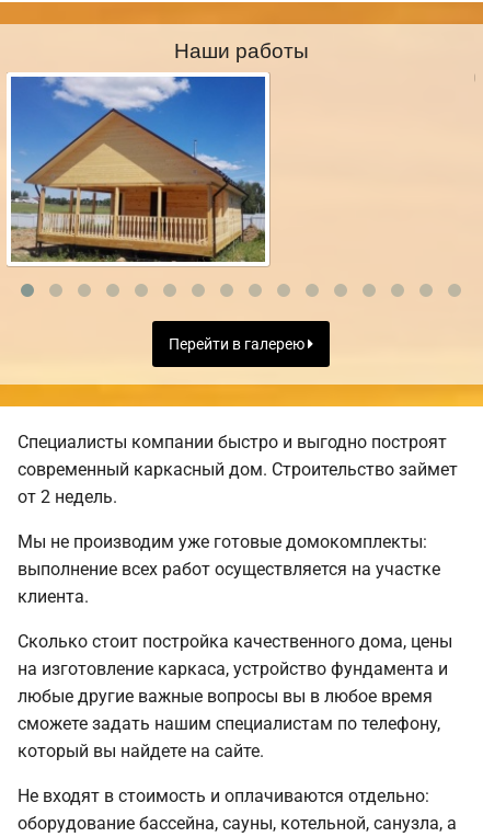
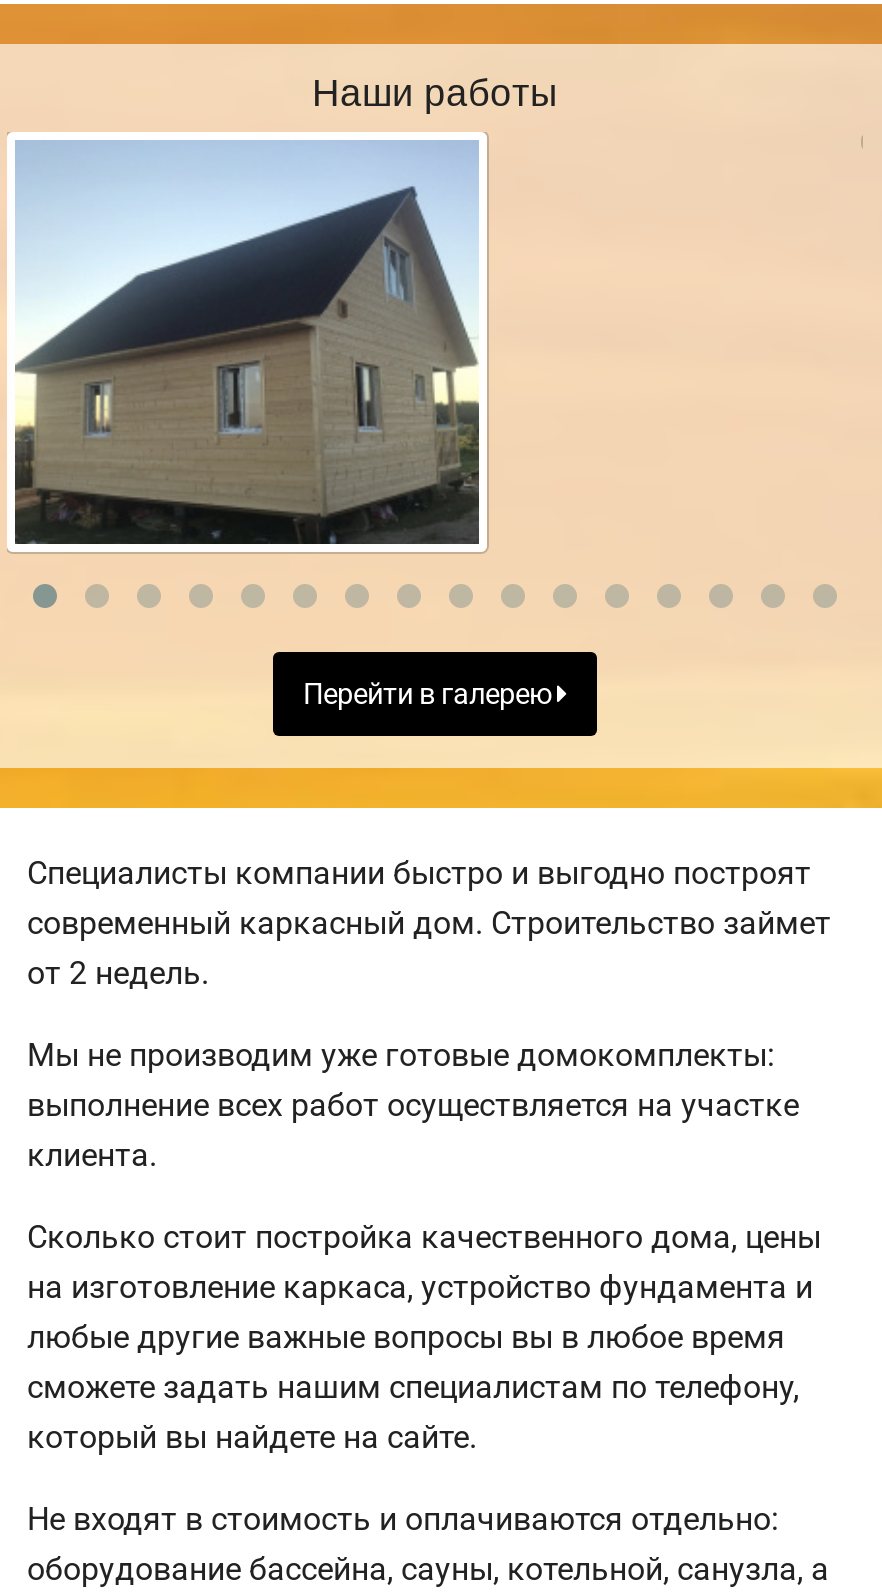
- [image]
+ [image]
